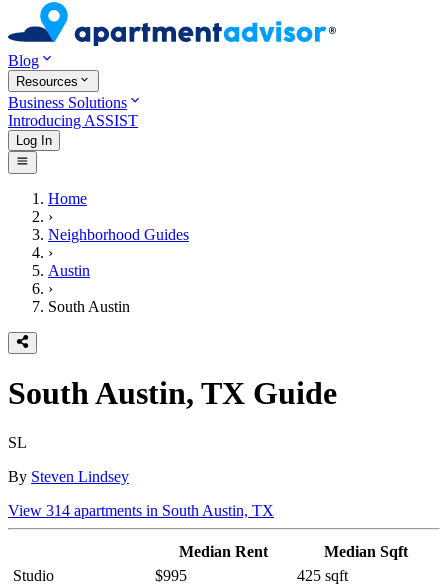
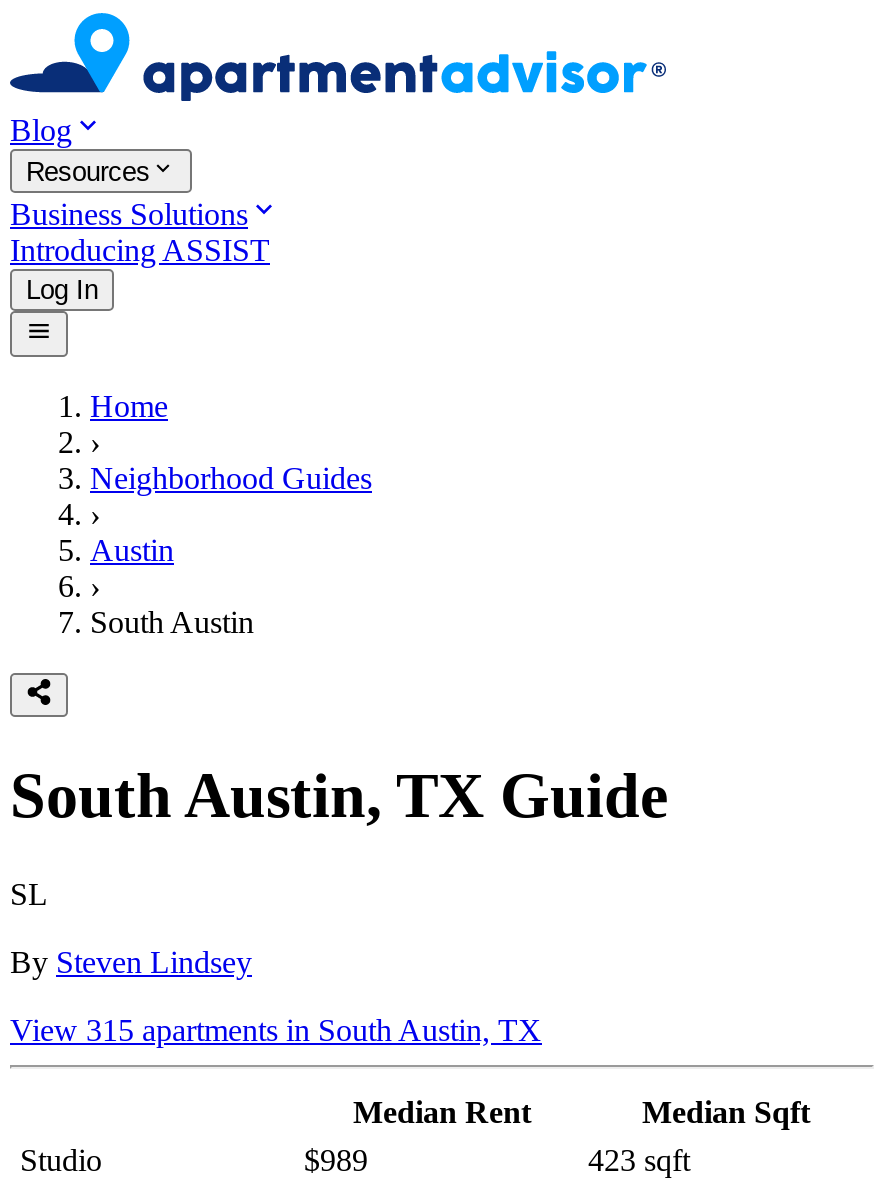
- View 314 apartments in South Austin, TX
+ View 315 apartments in South Austin, TX

- $995
+ $989

- 425 sqft
+ 423 sqft
